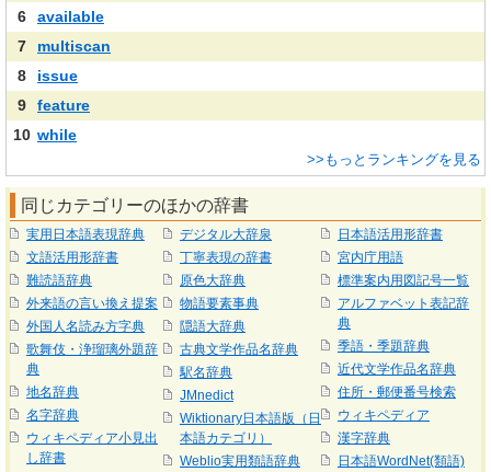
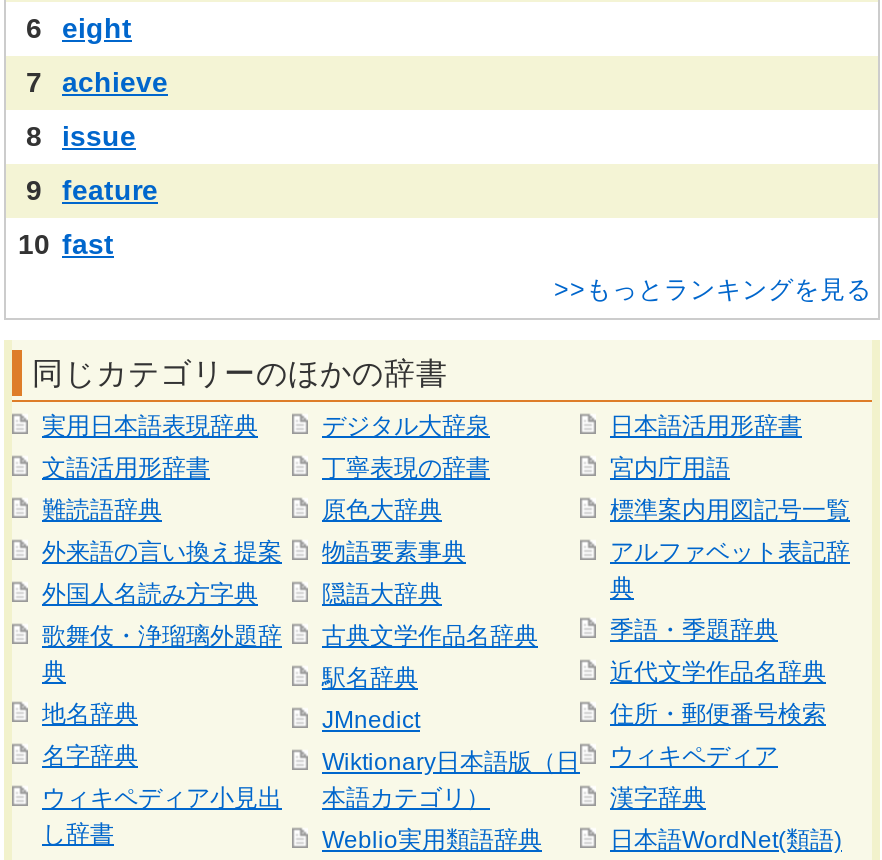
- available
+ eight

- multiscan
+ achieve

- 10 while
+ 10 fast
